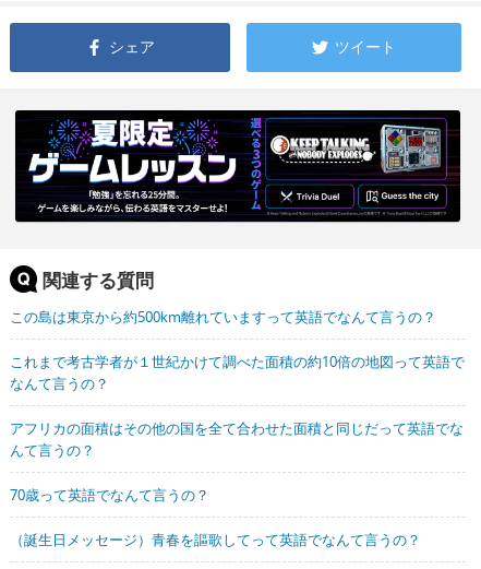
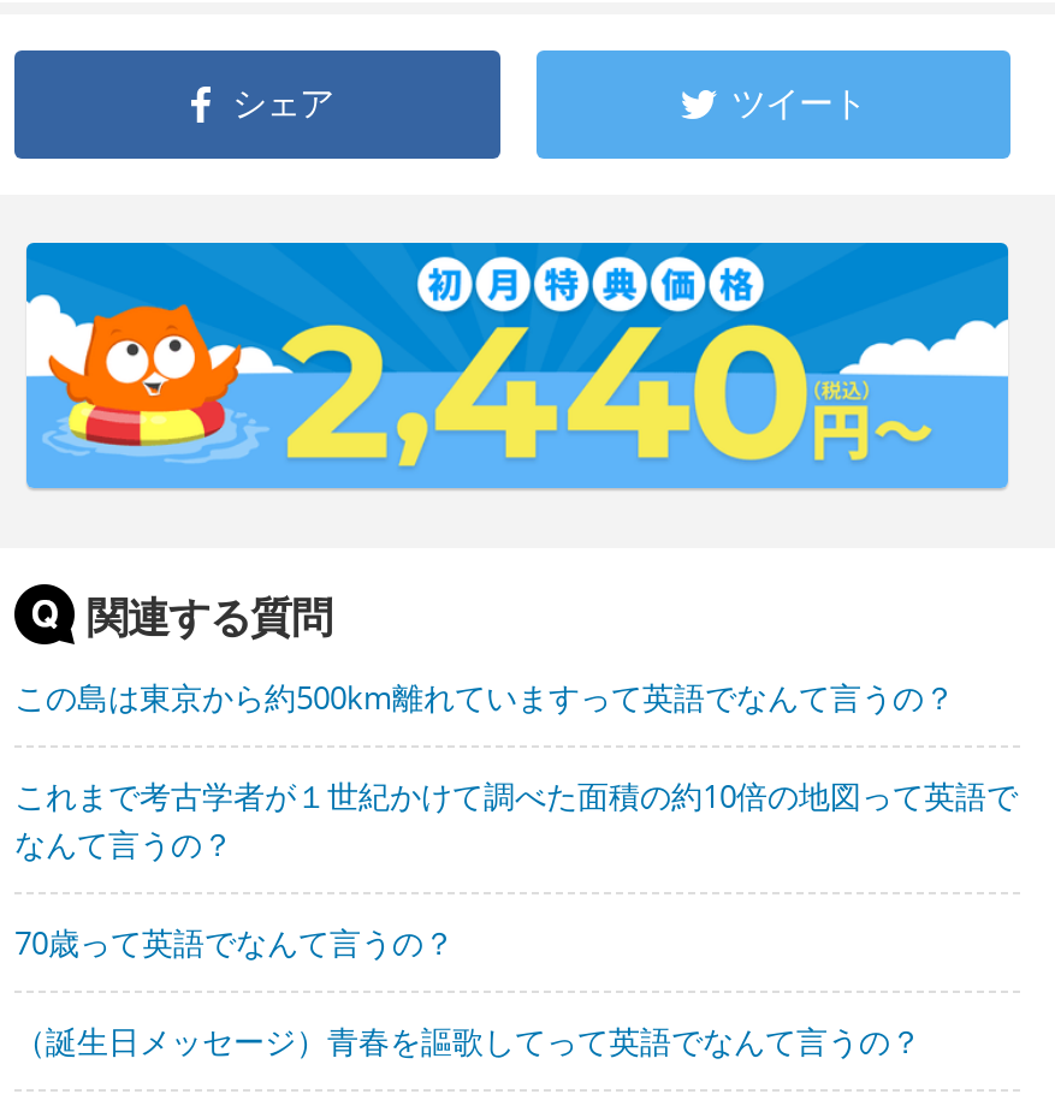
- [image]
+ [image]

- アフリカの面積はその他の国を全て合わせた面積と同じだって英語でな
- んて言うの？
